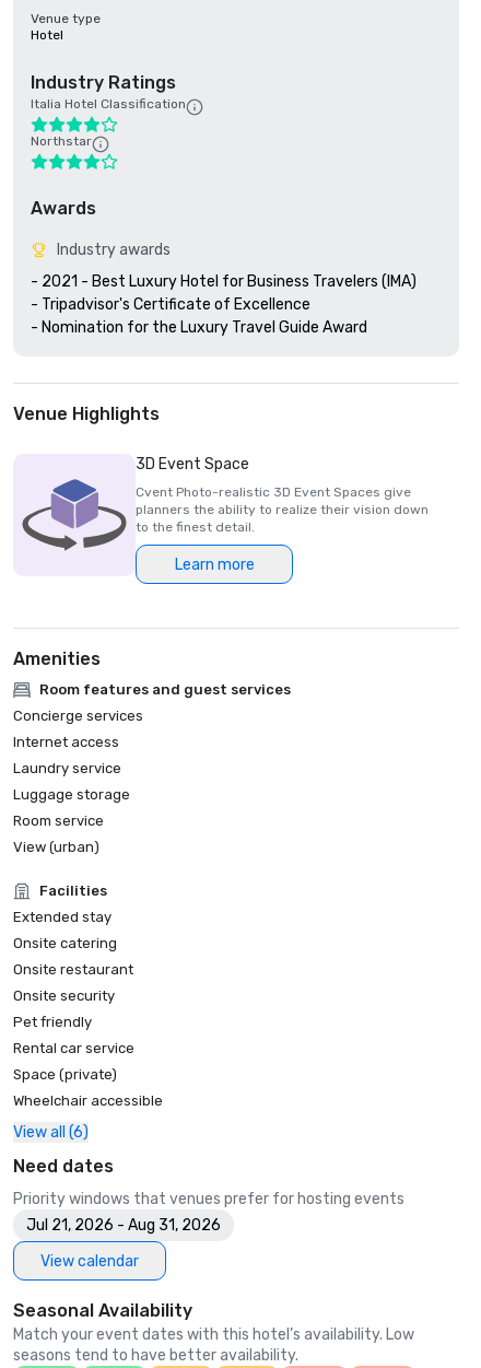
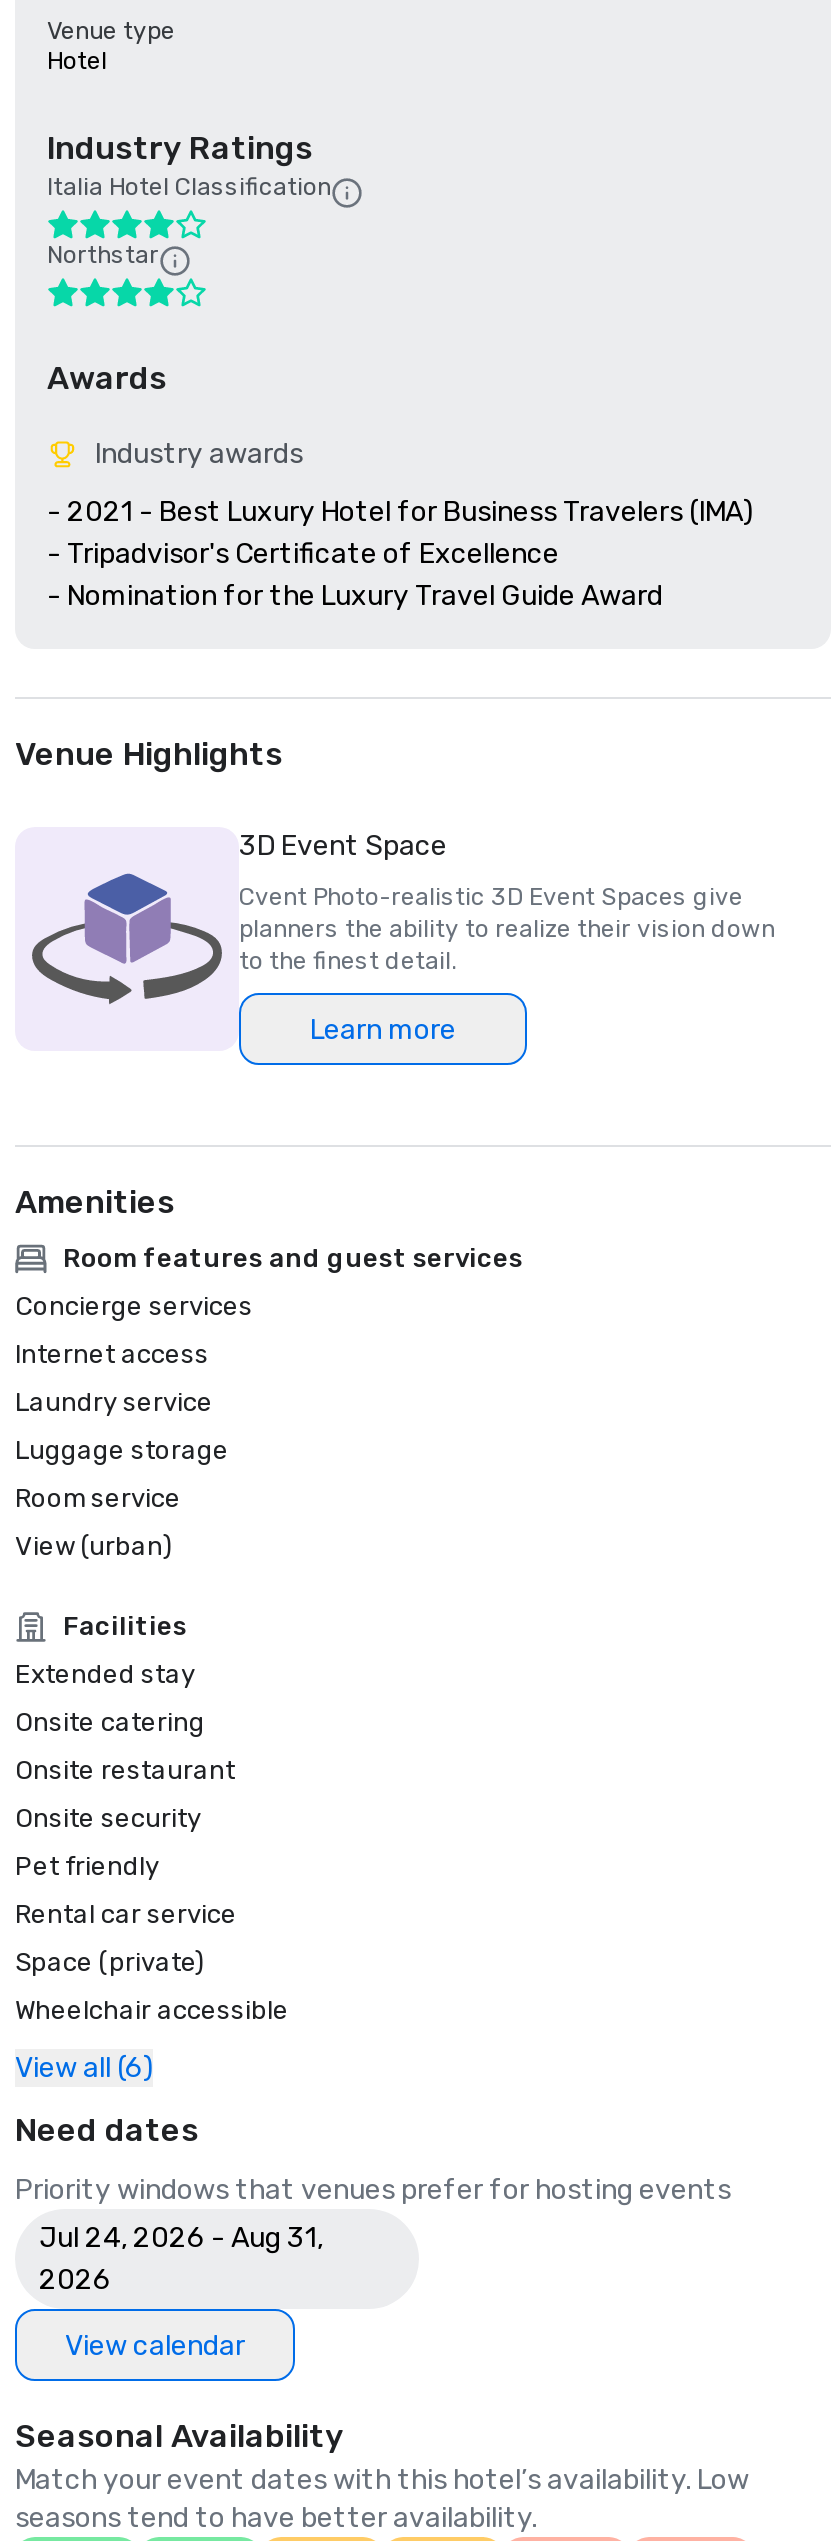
- Jul 21, 2026 - Aug 31, 2026
+ Jul 24, 2026 - Aug 31,
+ 2026
